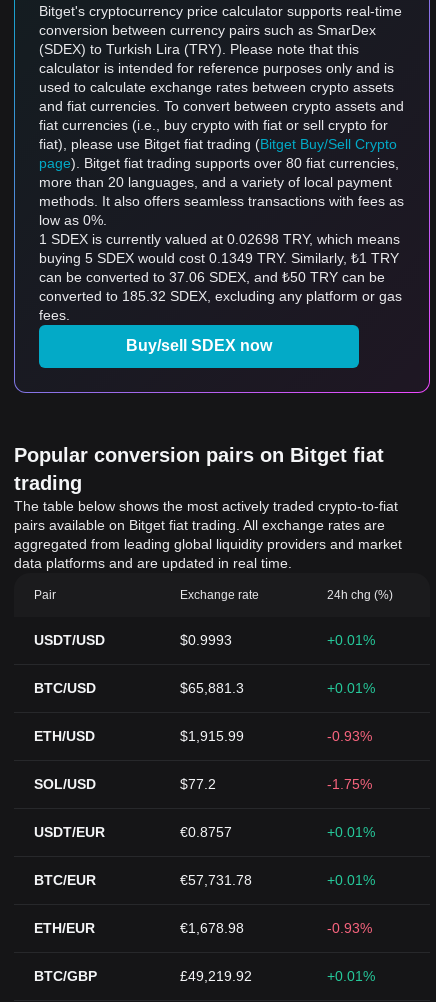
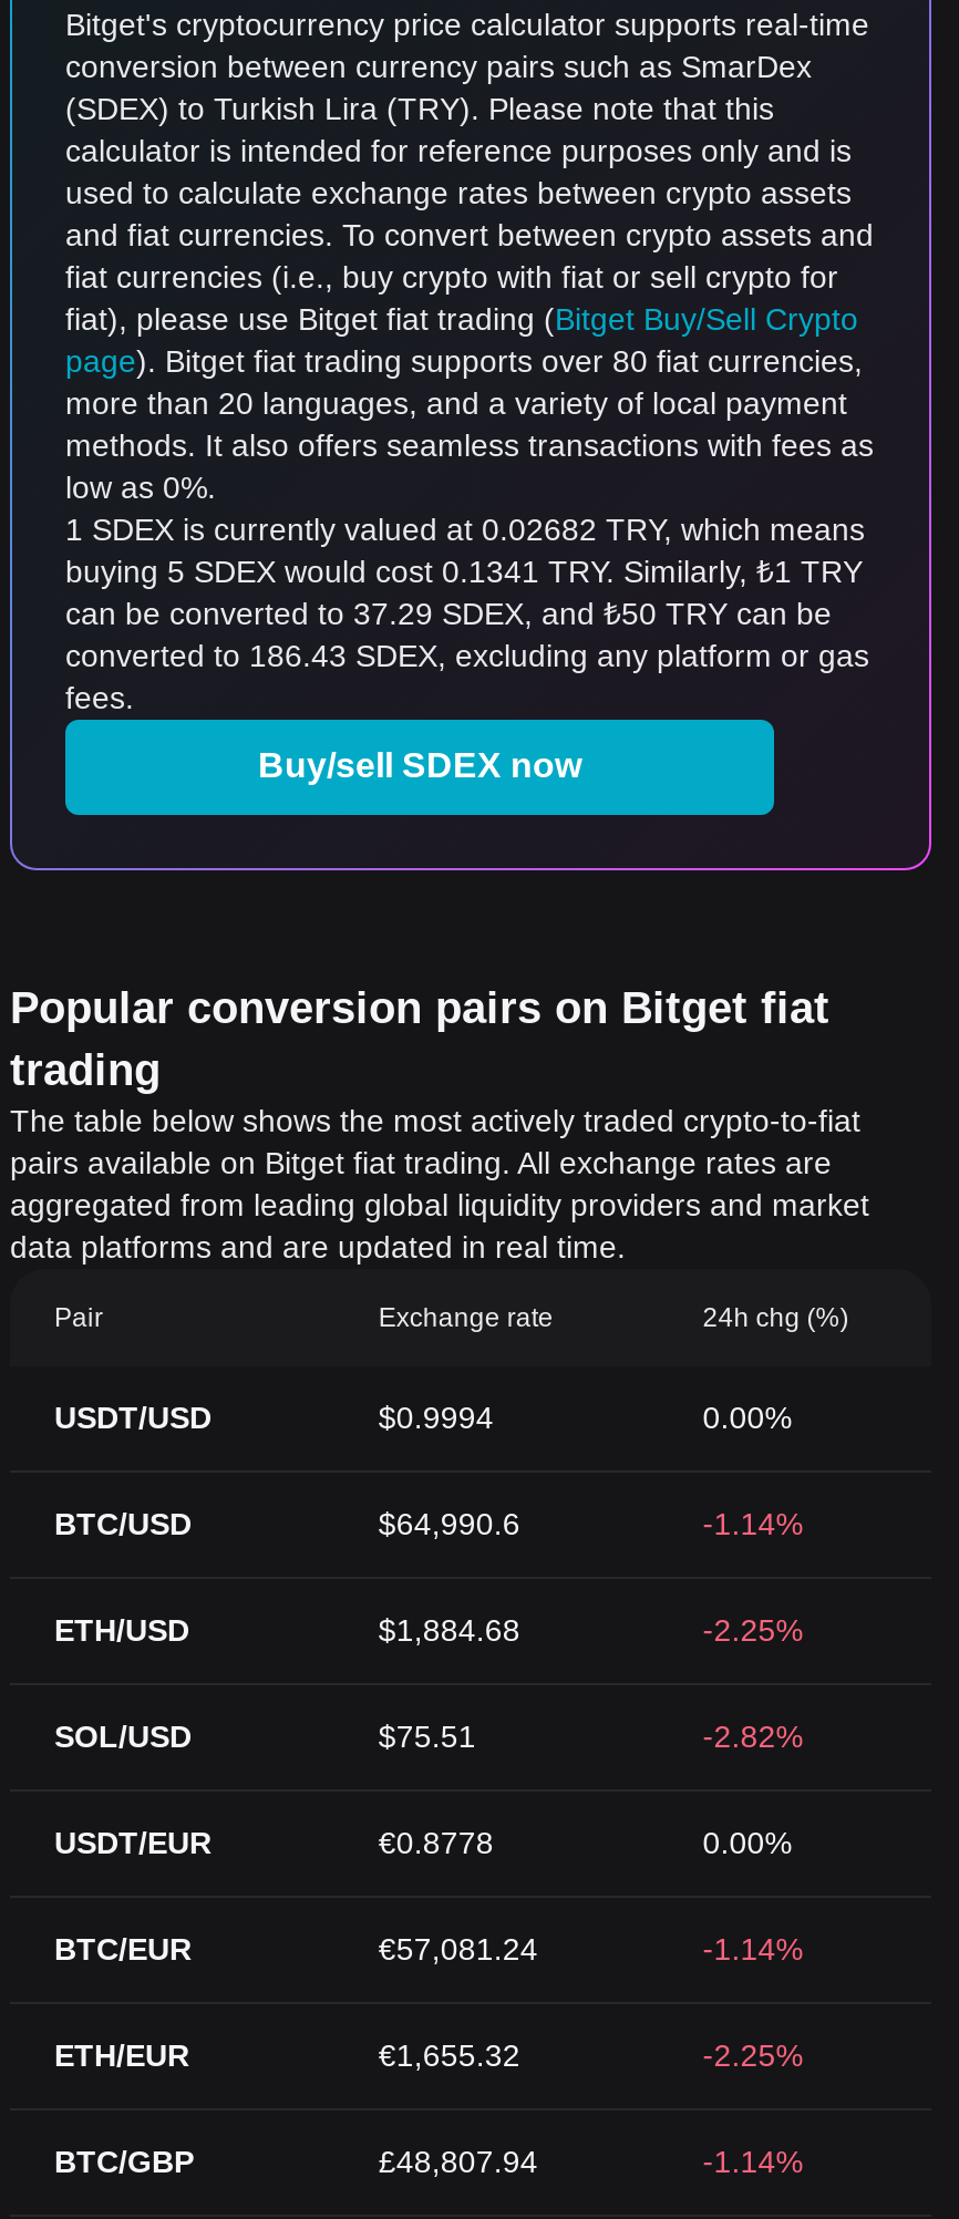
- 1 SDEX is currently valued at 0.02698 TRY, which means
+ 1 SDEX is currently valued at 0.02682 TRY, which means

- buying 5 SDEX would cost 0.1349 TRY. Similarly, ₺1 TRY
+ buying 5 SDEX would cost 0.1341 TRY. Similarly, ₺1 TRY

- can be converted to 37.06 SDEX, and ₺50 TRY can be
+ can be converted to 37.29 SDEX, and ₺50 TRY can be

- converted to 185.32 SDEX, excluding any platform or gas
+ converted to 186.43 SDEX, excluding any platform or gas

- $0.9993
+ $0.9994

- +0.01%
+ 0.00%

- $65,881.3
+ $64,990.6

- +0.01%
+ -1.14%

- $1,915.99
+ $1,884.68

- -0.93%
+ -2.25%

- $77.2
+ $75.51

- -1.75%
+ -2.82%

- €0.8757
+ €0.8778

- +0.01%
+ 0.00%

- €57,731.78
+ €57,081.24

- +0.01%
+ -1.14%

- €1,678.98
+ €1,655.32

- -0.93%
+ -2.25%

- £49,219.92
+ £48,807.94

- +0.01%
+ -1.14%
